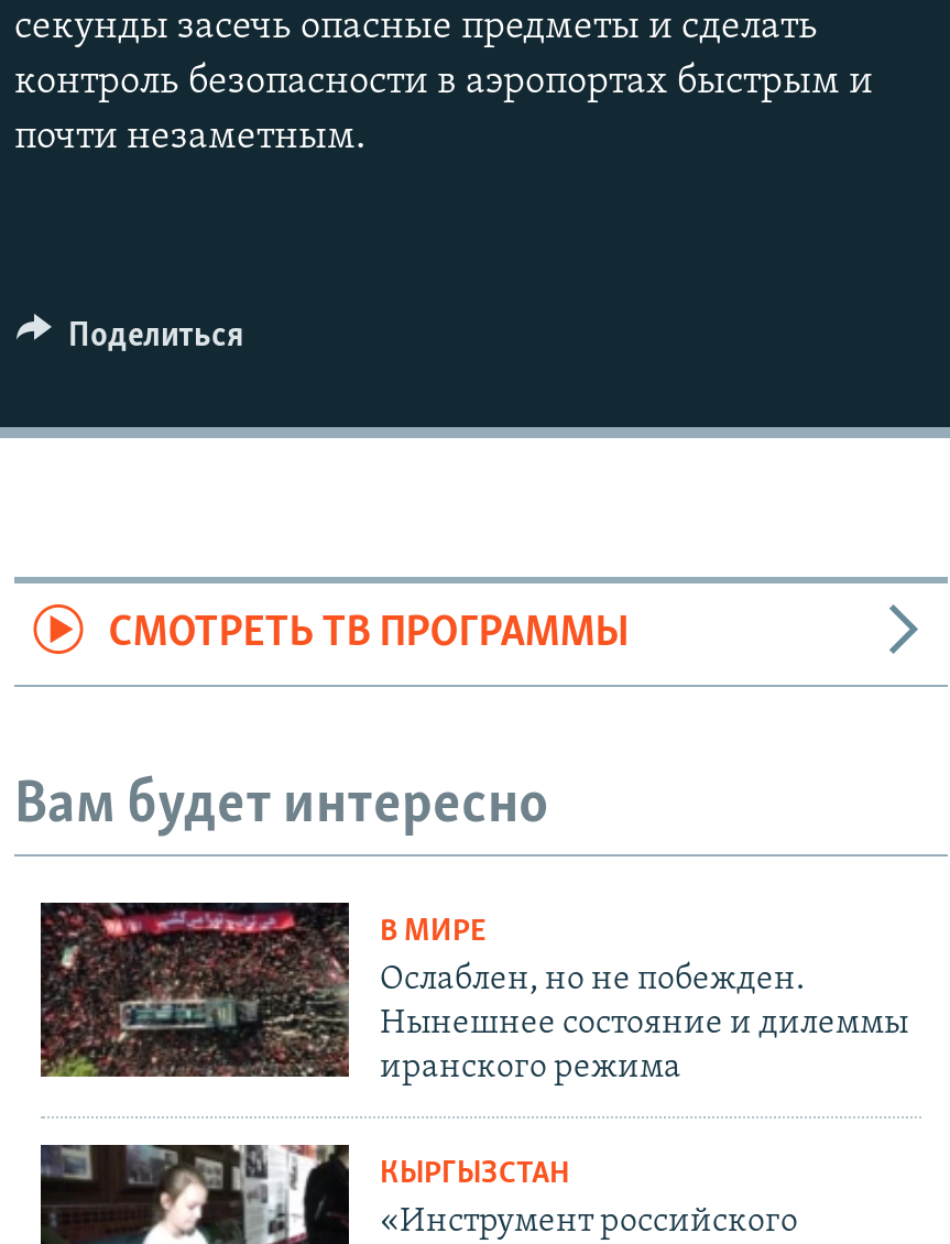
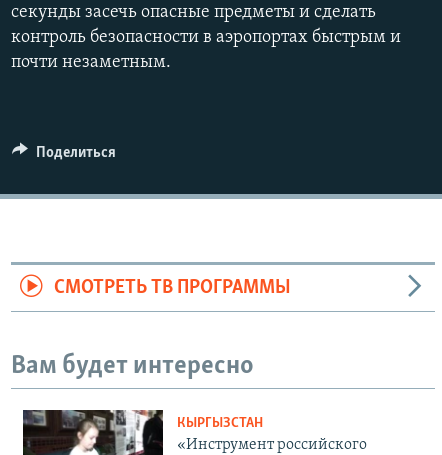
- [image]
- В МИРЕ
- Ослаблен, но не побежден.
- Нынешнее состояние и дилеммы
- иранского режима
